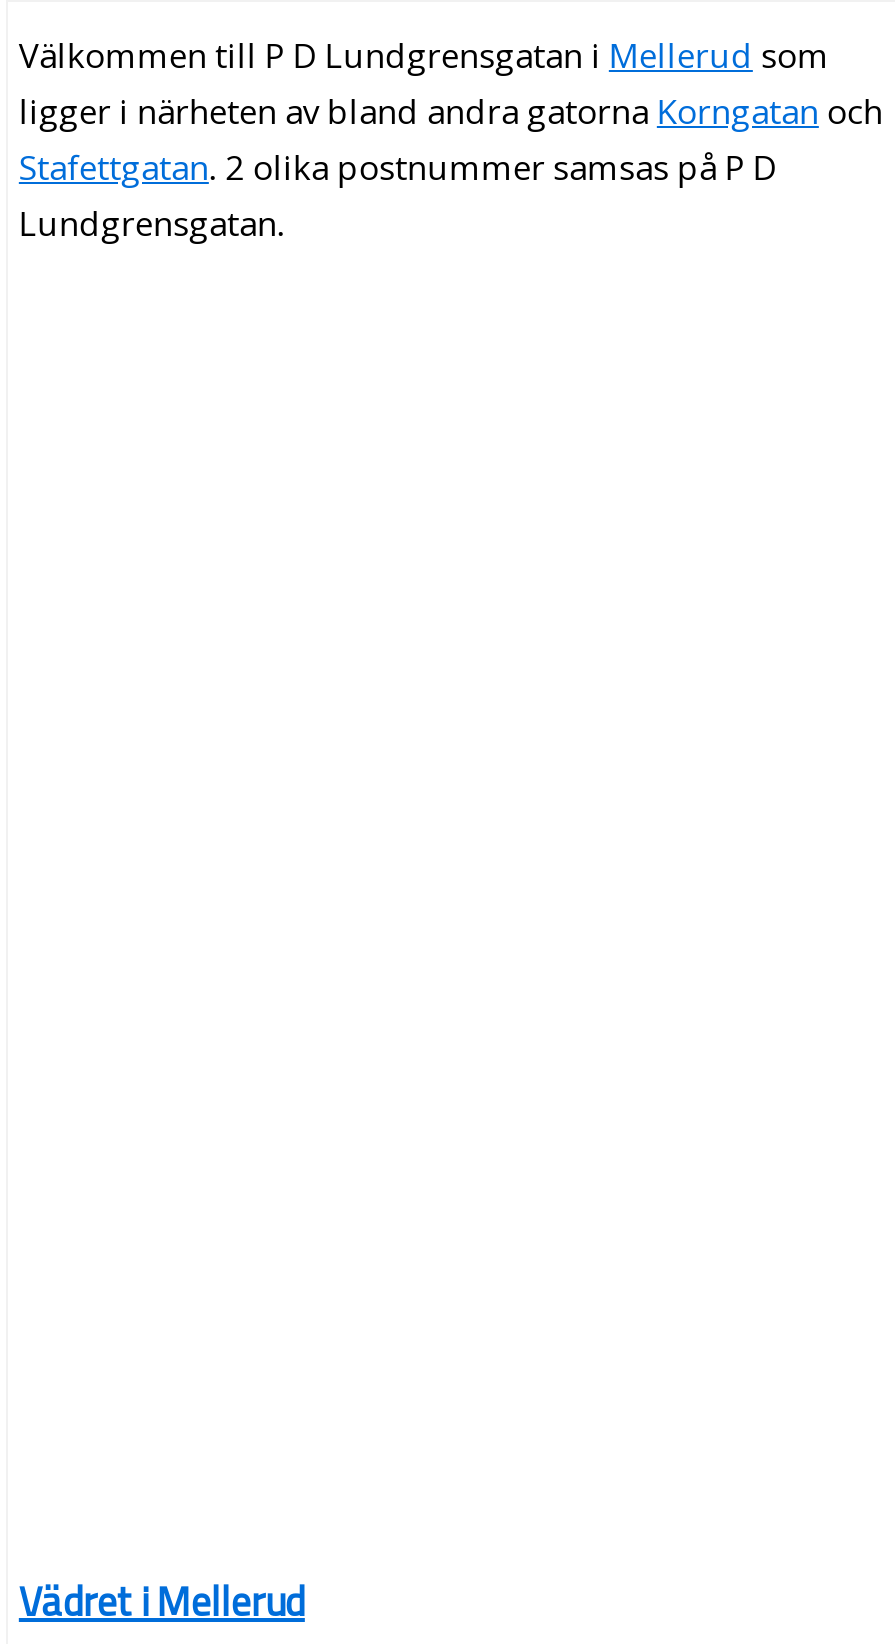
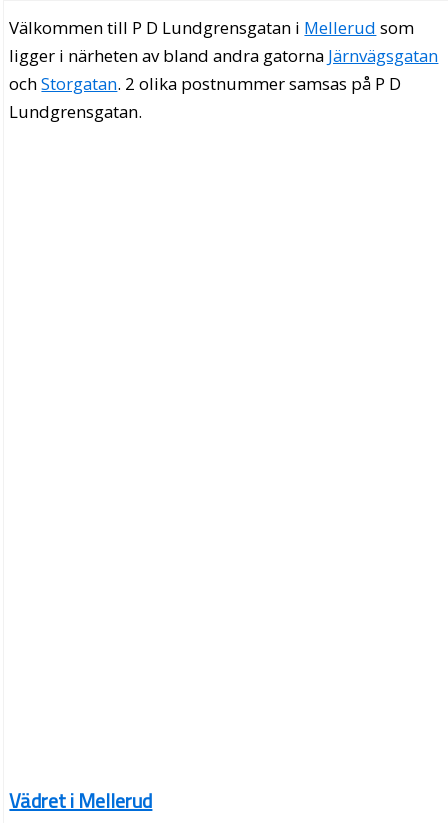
- ligger i närheten av bland andra gatorna Korngatan och
- Stafettgatan. 2 olika postnummer samsas på P D
+ ligger i närheten av bland andra gatorna Järnvägsgatan
+ och Storgatan. 2 olika postnummer samsas på P D
